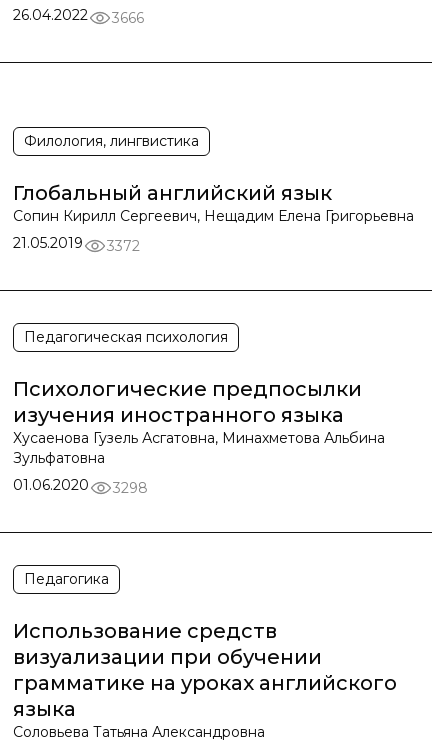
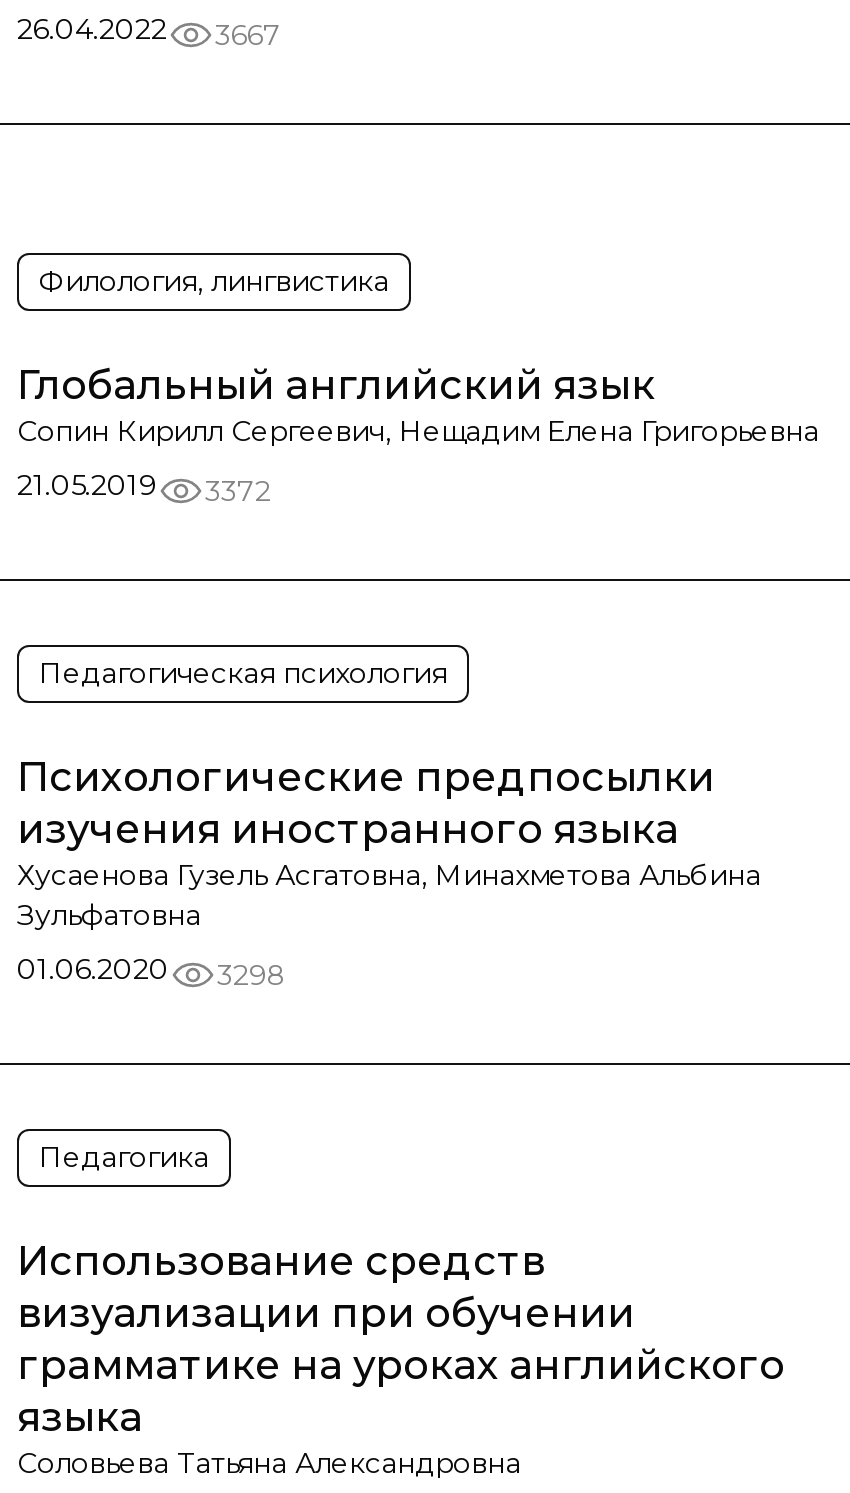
- 26.04.2022 3666
+ 26.04.2022 3667
